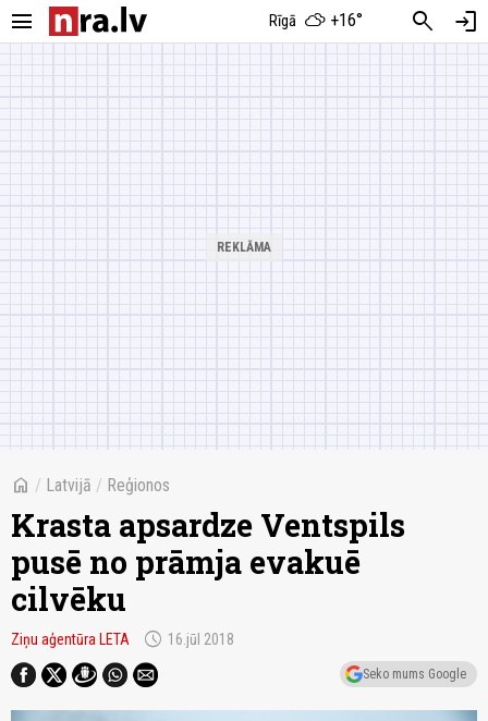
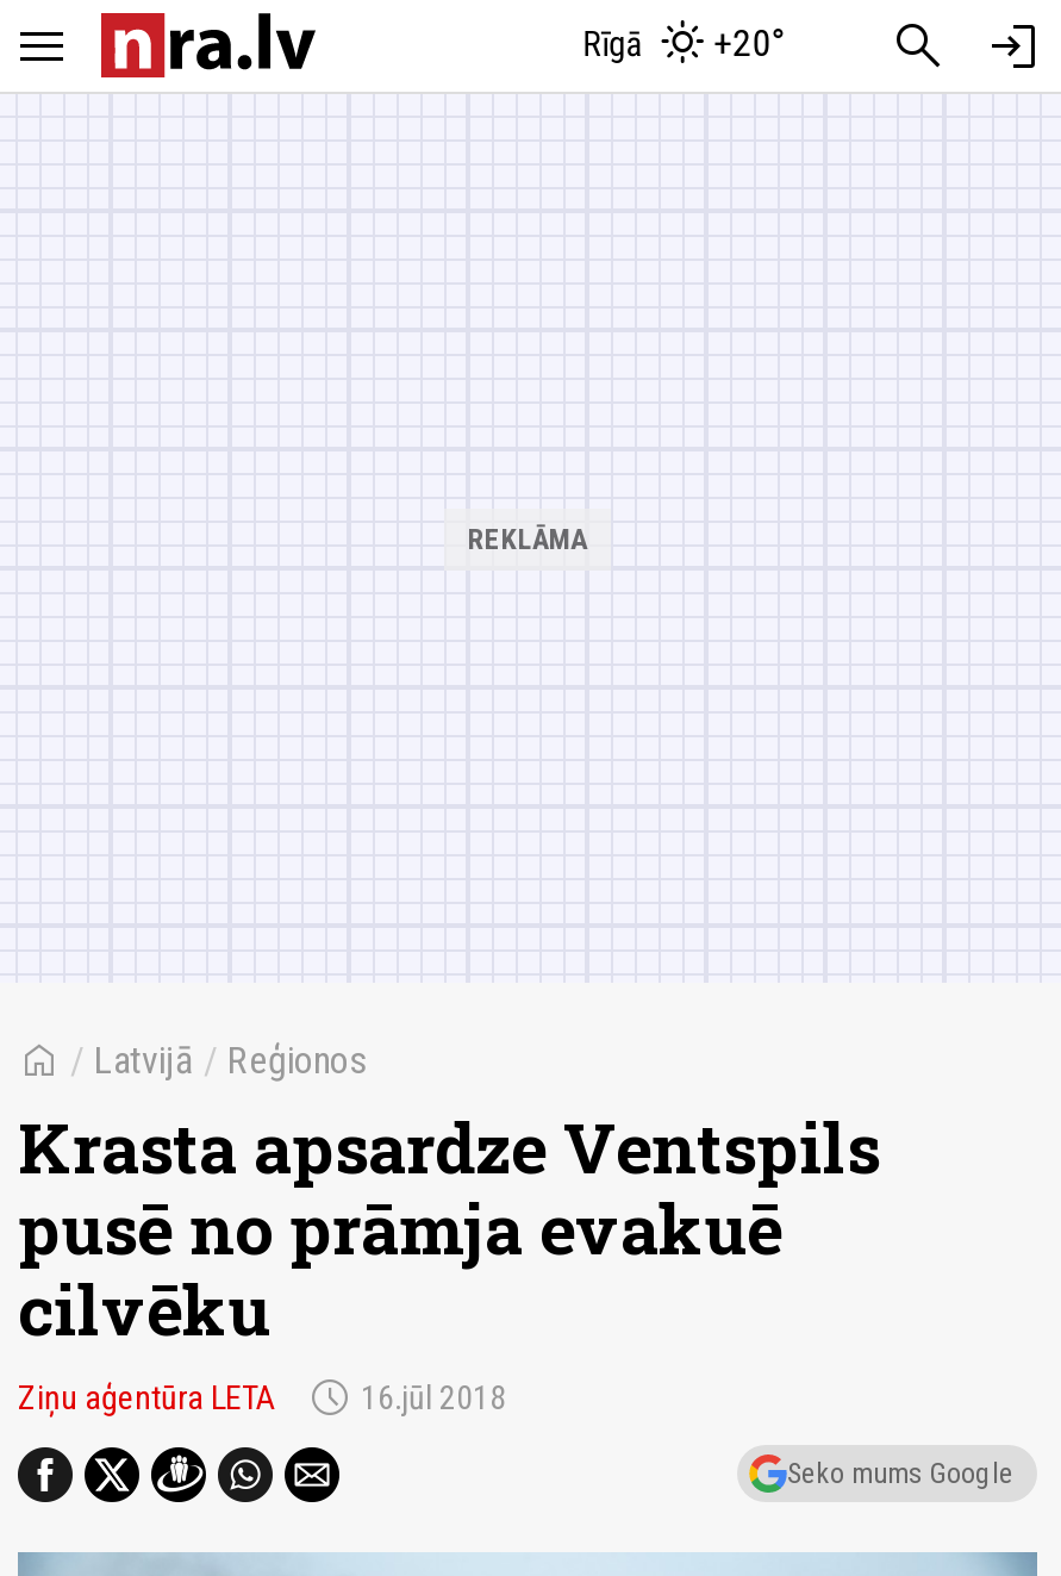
- Rīgā +16°
+ Rīgā +20°
